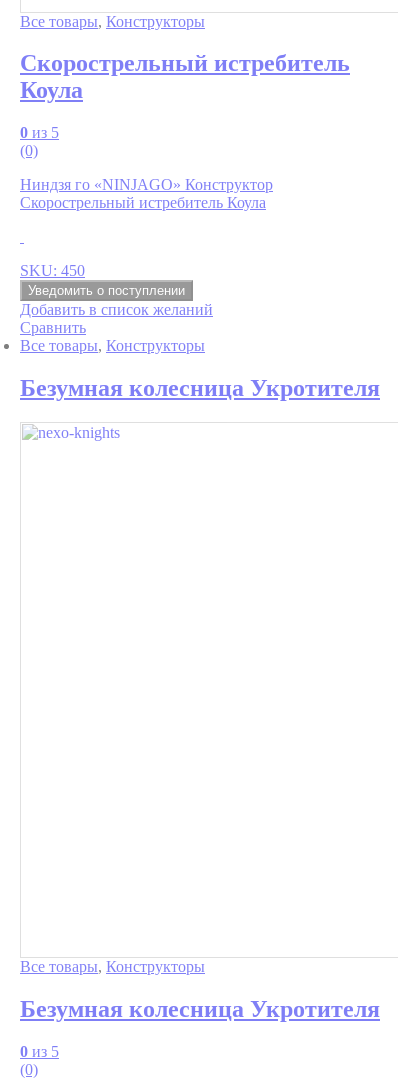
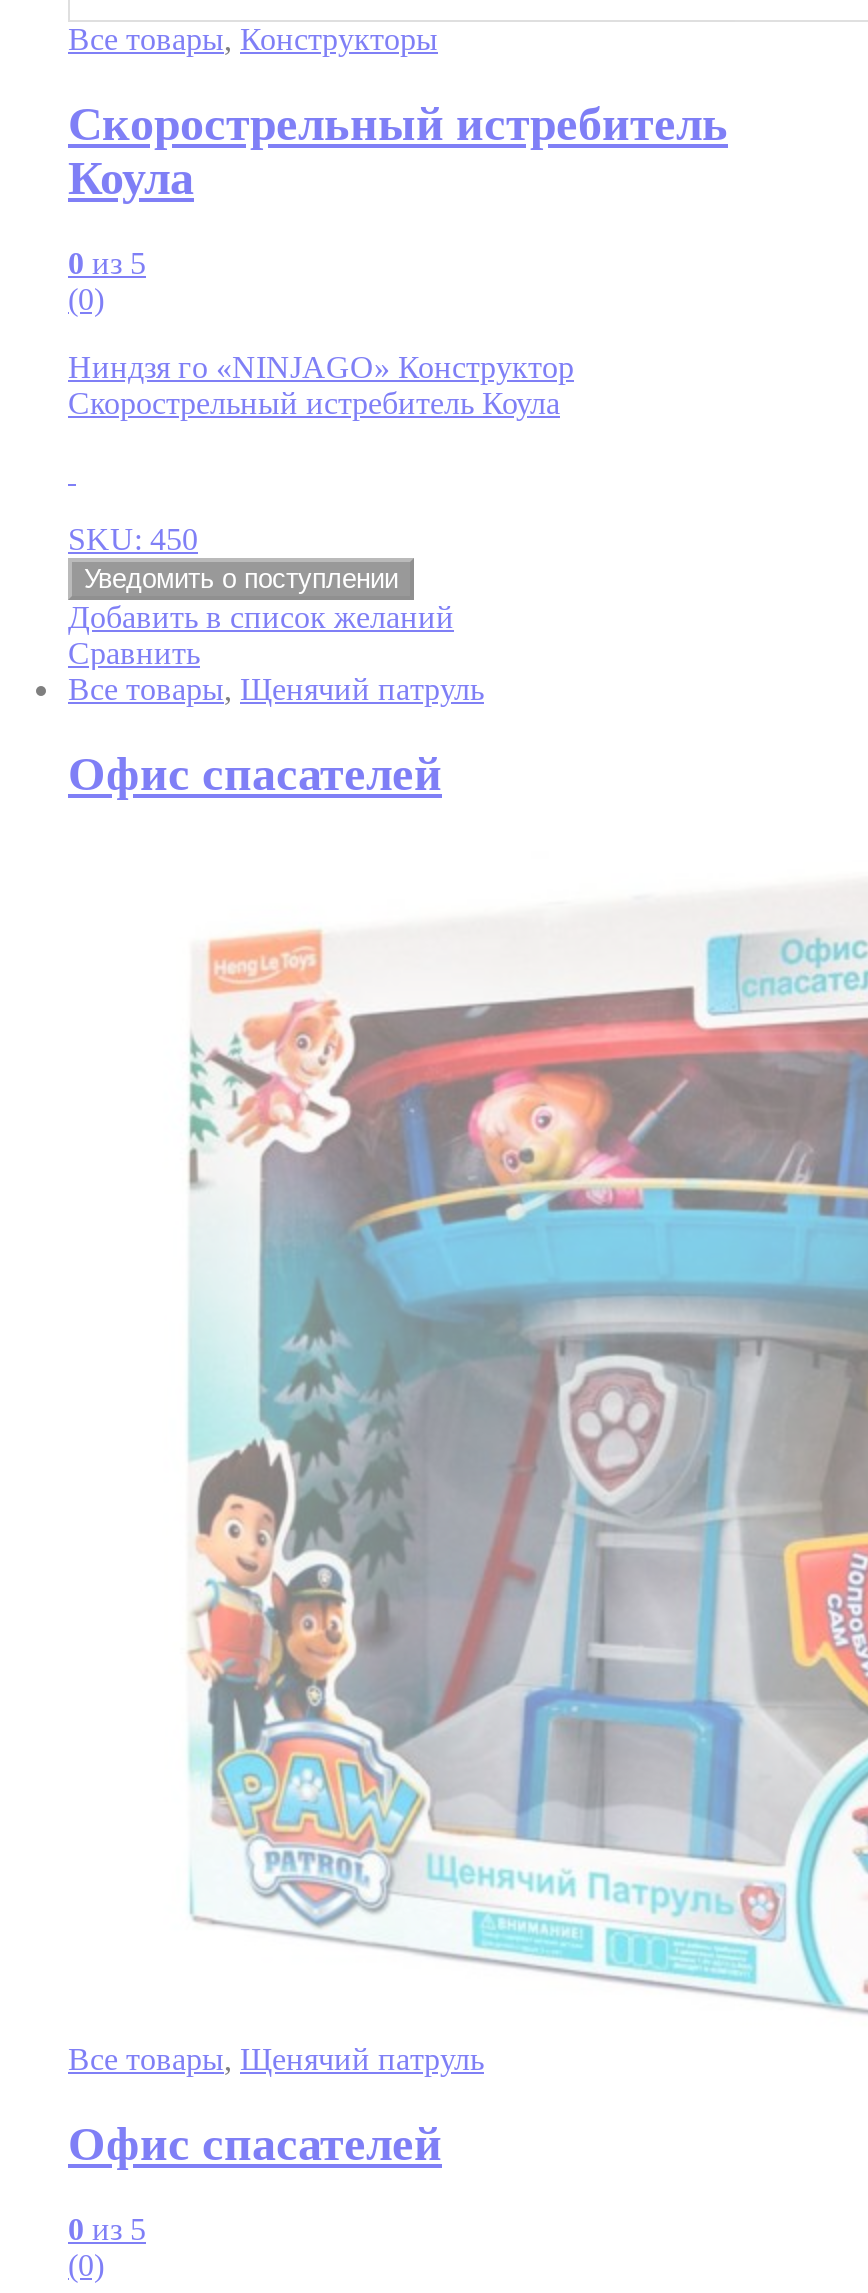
- Все товары, Конструкторы
+ Все товары, Щенячий патруль

+ [image]

- Безумная колесница Укротителя
+ Офис спасателей

- Все товары, Конструкторы
+ Все товары, Щенячий патруль

- Безумная колесница Укротителя
+ Офис спасателей
